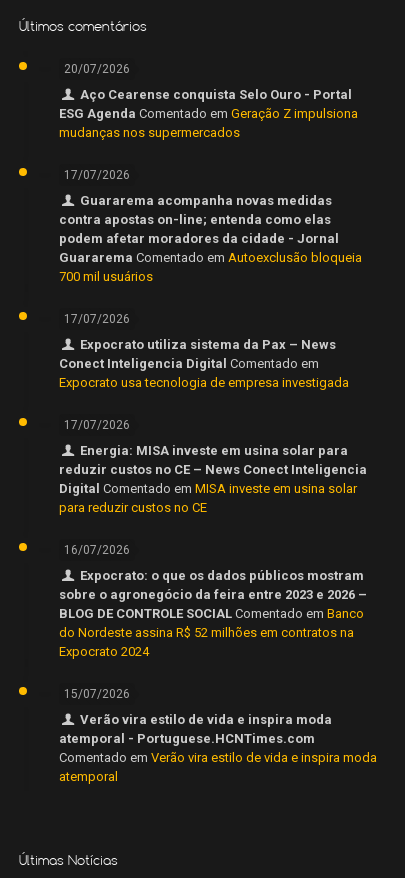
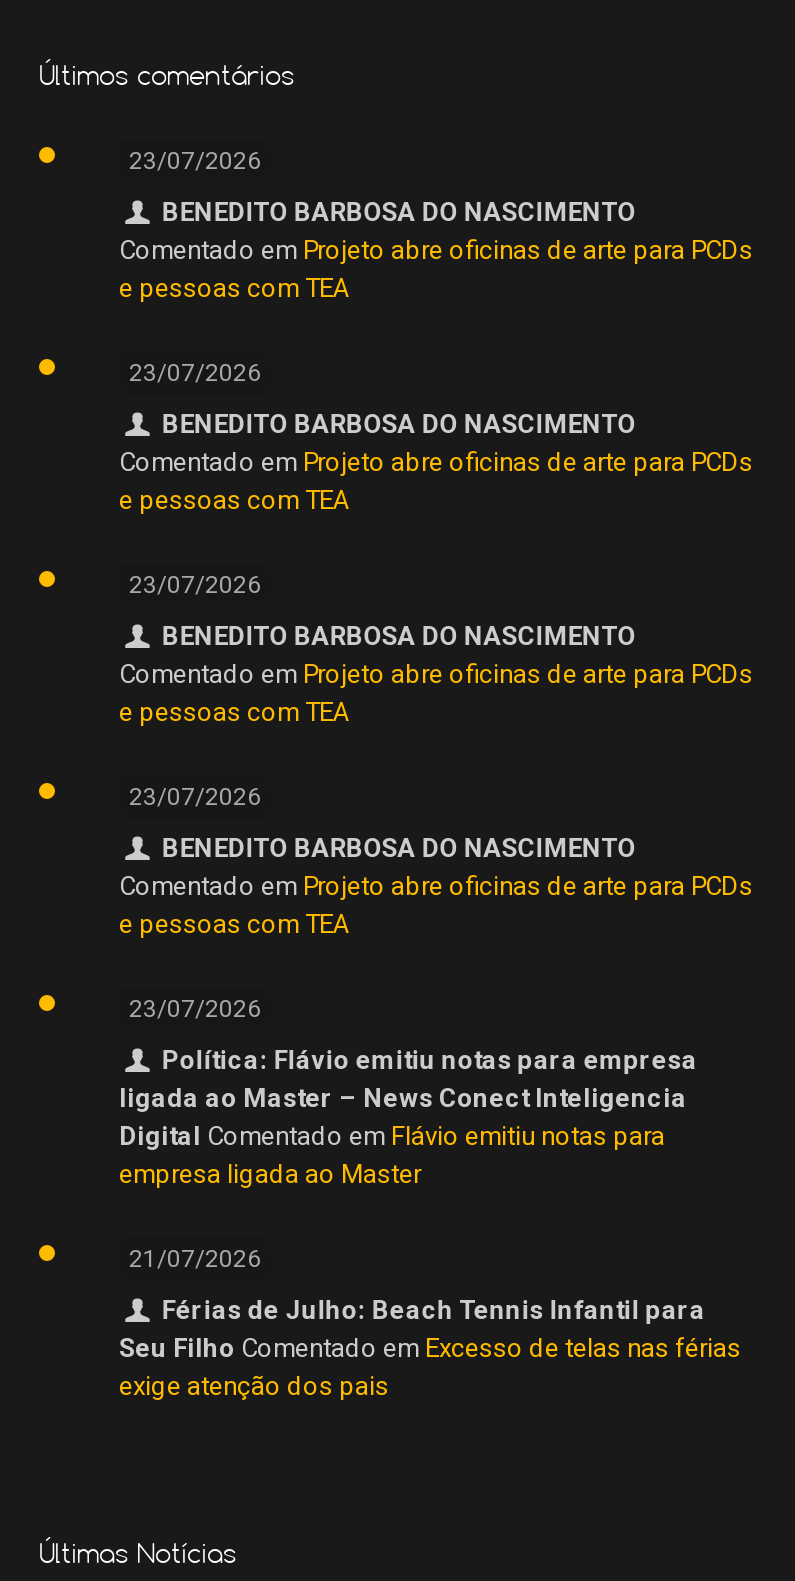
- 20/07/2026
+ 23/07/2026

- Aço Cearense conquista Selo Ouro - Portal
- ESG Agenda Comentado em Geração Z impulsiona
- mudanças nos supermercados
+ BENEDITO BARBOSA DO NASCIMENTO
+ Comentado em Projeto abre oficinas de arte para PCDs
+ e pessoas com TEA

- 17/07/2026
+ 23/07/2026

- Guararema acompanha novas medidas
- contra apostas on-line; entenda como elas
- podem afetar moradores da cidade - Jornal
- Guararema Comentado em Autoexclusão bloqueia
- 700 mil usuários
+ BENEDITO BARBOSA DO NASCIMENTO
+ Comentado em Projeto abre oficinas de arte para PCDs
+ e pessoas com TEA

- 17/07/2026
+ 23/07/2026

- Expocrato utiliza sistema da Pax – News
- Conect Inteligencia Digital Comentado em
- Expocrato usa tecnologia de empresa investigada
+ BENEDITO BARBOSA DO NASCIMENTO
+ Comentado em Projeto abre oficinas de arte para PCDs
+ e pessoas com TEA

- 17/07/2026
+ 23/07/2026

- Energia: MISA investe em usina solar para
- reduzir custos no CE – News Conect Inteligencia
- Digital Comentado em MISA investe em usina solar
- para reduzir custos no CE
+ BENEDITO BARBOSA DO NASCIMENTO
+ Comentado em Projeto abre oficinas de arte para PCDs
+ e pessoas com TEA

- 16/07/2026
+ 23/07/2026

- Expocrato: o que os dados públicos mostram
- sobre o agronegócio da feira entre 2023 e 2026 –
- BLOG DE CONTROLE SOCIAL Comentado em Banco
- do Nordeste assina R$ 52 milhões em contratos na
- Expocrato 2024
+ Política: Flávio emitiu notas para empresa
+ ligada ao Master – News Conect Inteligencia
+ Digital Comentado em Flávio emitiu notas para
+ empresa ligada ao Master

- 15/07/2026
+ 21/07/2026

- Verão vira estilo de vida e inspira moda
- atemporal - Portuguese.HCNTimes.com
- Comentado em Verão vira estilo de vida e inspira moda
- atemporal
+ Férias de Julho: Beach Tennis Infantil para
+ Seu Filho Comentado em Excesso de telas nas férias
+ exige atenção dos pais
